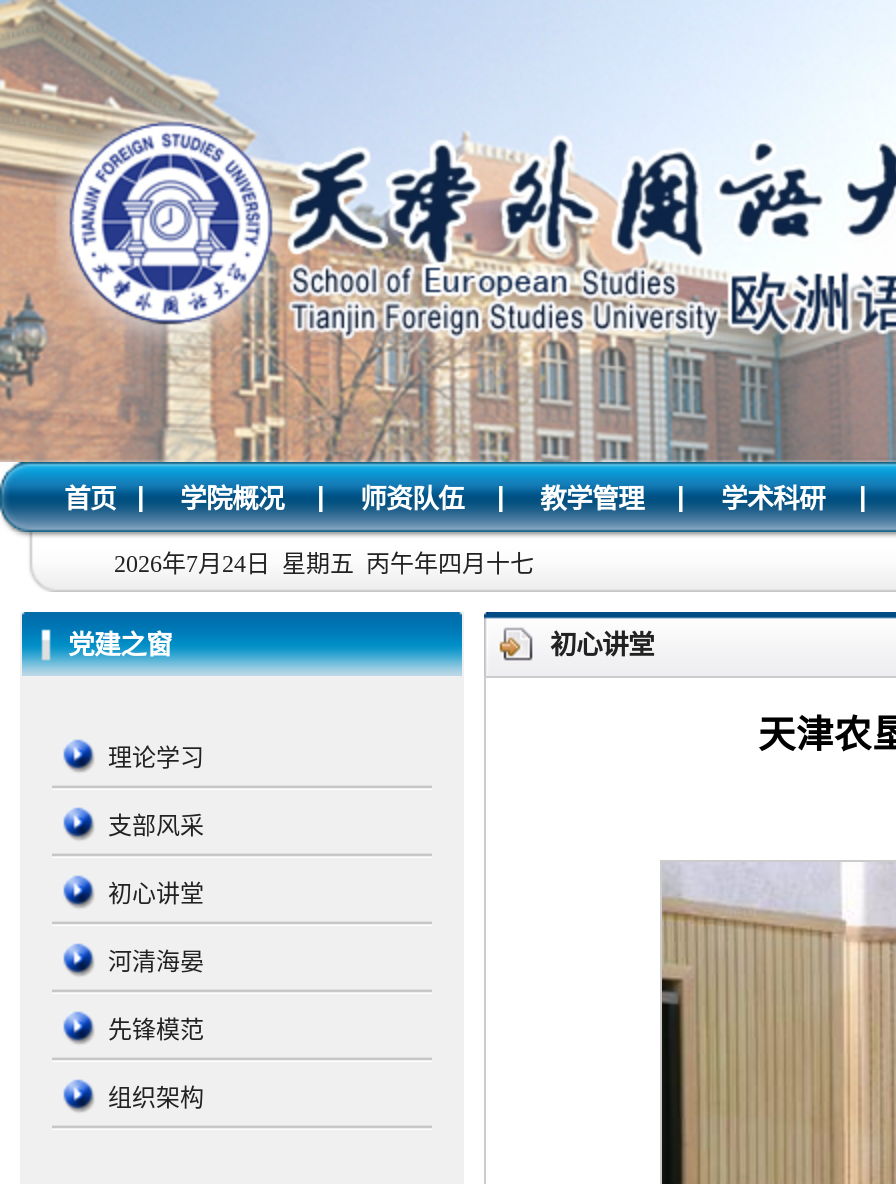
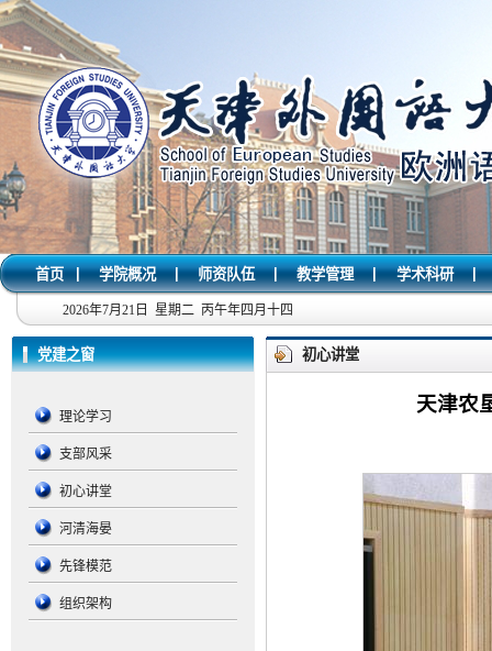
- 2026年7月24日 星期五 丙午年四月十七
+ 2026年7月21日 星期二 丙午年四月十四
